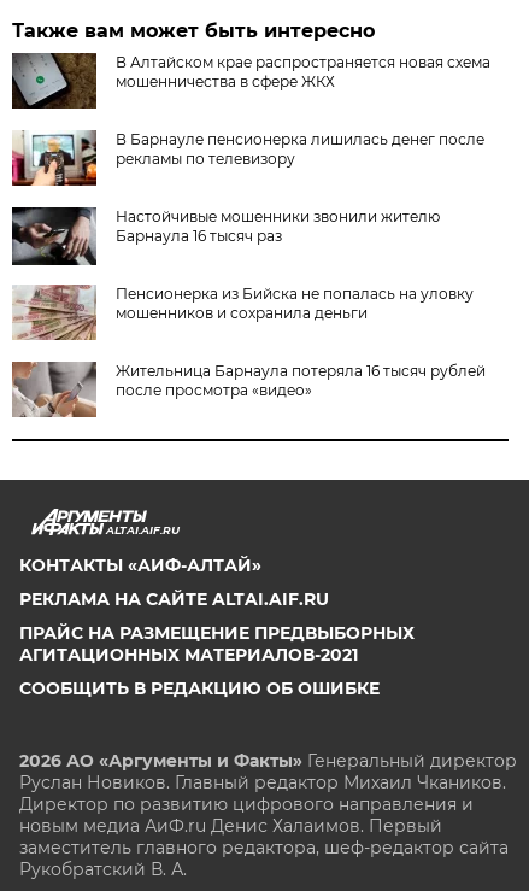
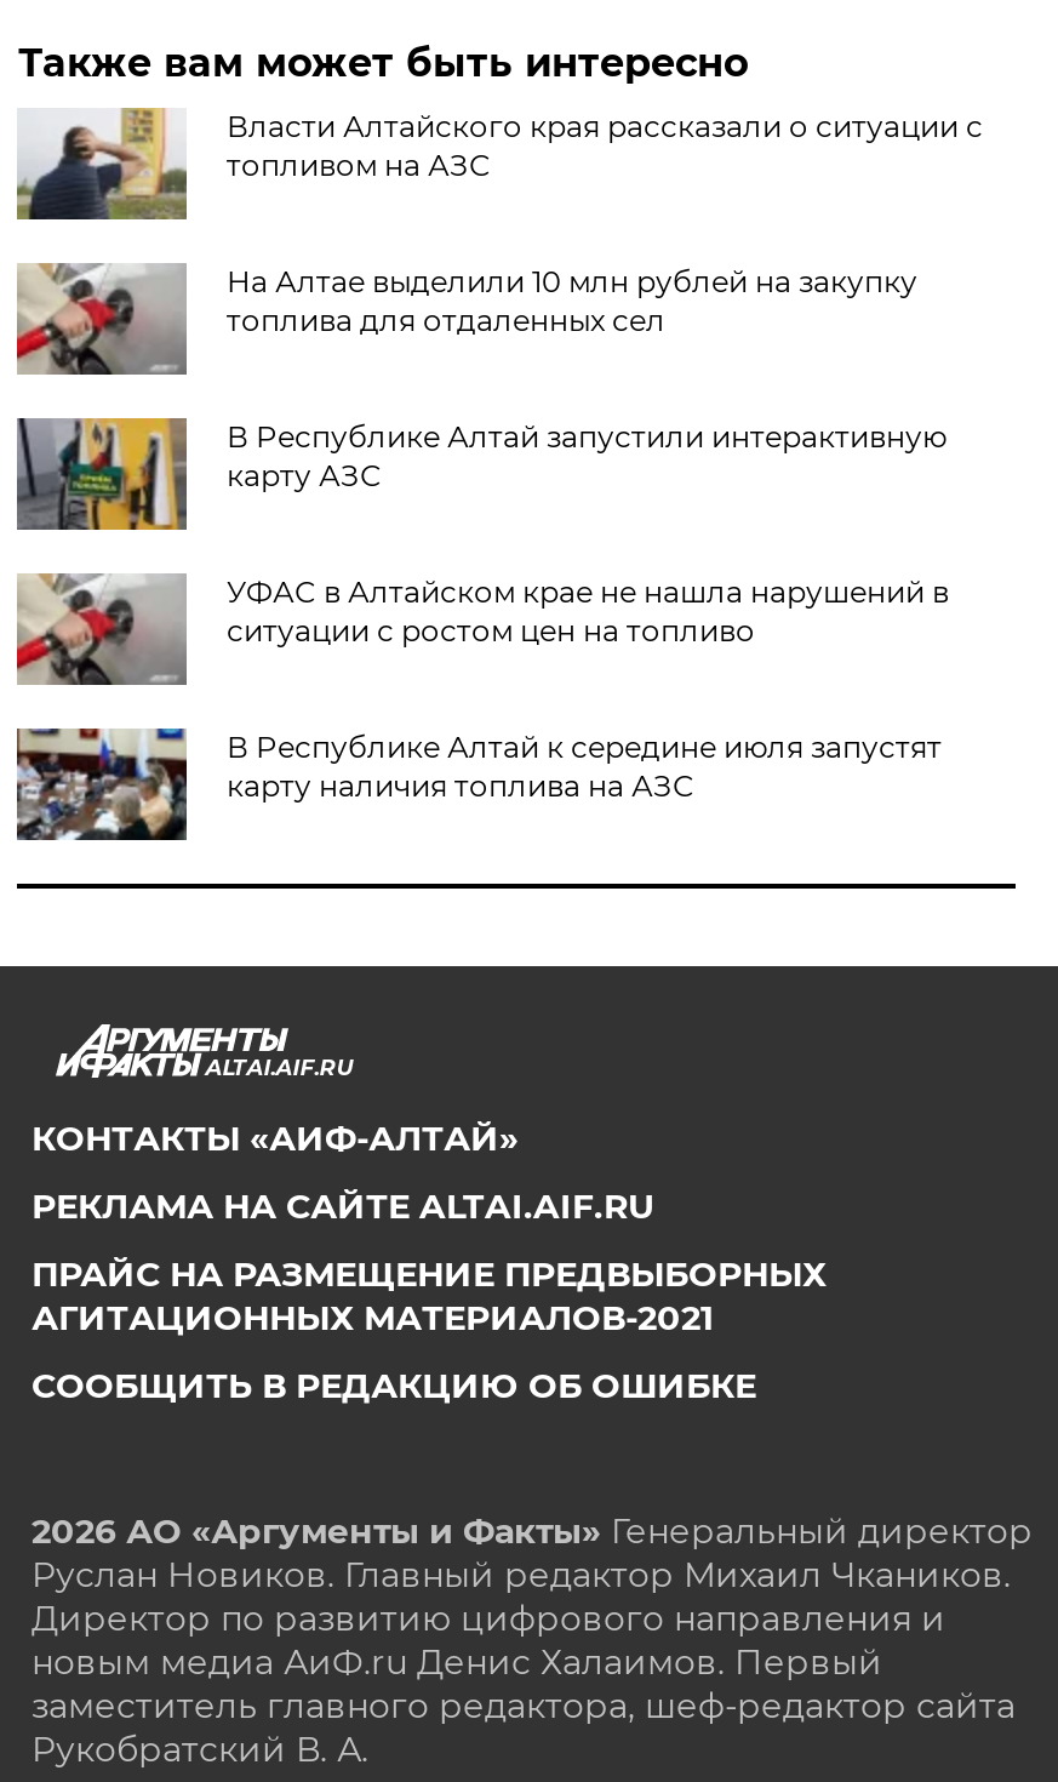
- [image]
- В Алтайском крае распространяется новая схема
- мошенничества в сфере ЖКХ
+ [image]
+ Власти Алтайского края рассказали о ситуации с
+ топливом на АЗС

- [image]
- В Барнауле пенсионерка лишилась денег после
- рекламы по телевизору
+ [image]
+ На Алтае выделили 10 млн рублей на закупку
+ топлива для отдаленных сел

- [image]
- Настойчивые мошенники звонили жителю
- Барнаула 16 тысяч раз
+ [image]
+ В Республике Алтай запустили интерактивную
+ карту АЗС

- [image]
- Пенсионерка из Бийска не попалась на уловку
- мошенников и сохранила деньги
+ [image]
+ УФАС в Алтайском крае не нашла нарушений в
+ ситуации с ростом цен на топливо

- [image]
- Жительница Барнаула потеряла 16 тысяч рублей
- после просмотра «видео»
+ [image]
+ В Республике Алтай к середине июля запустят
+ карту наличия топлива на АЗС
